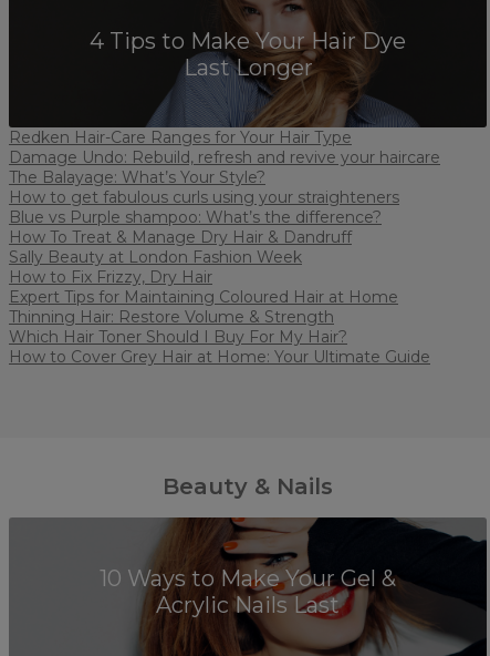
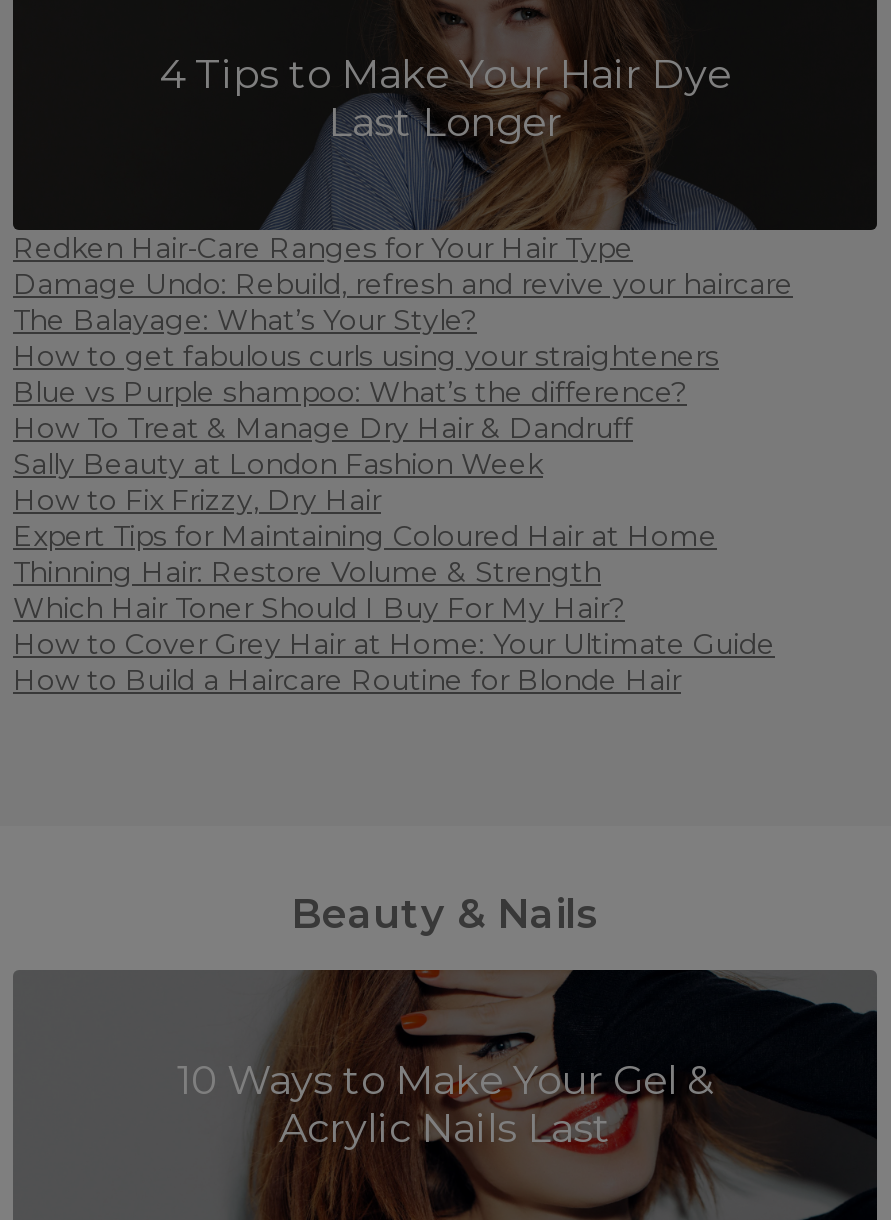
+ How to Build a Haircare Routine for Blonde Hair
